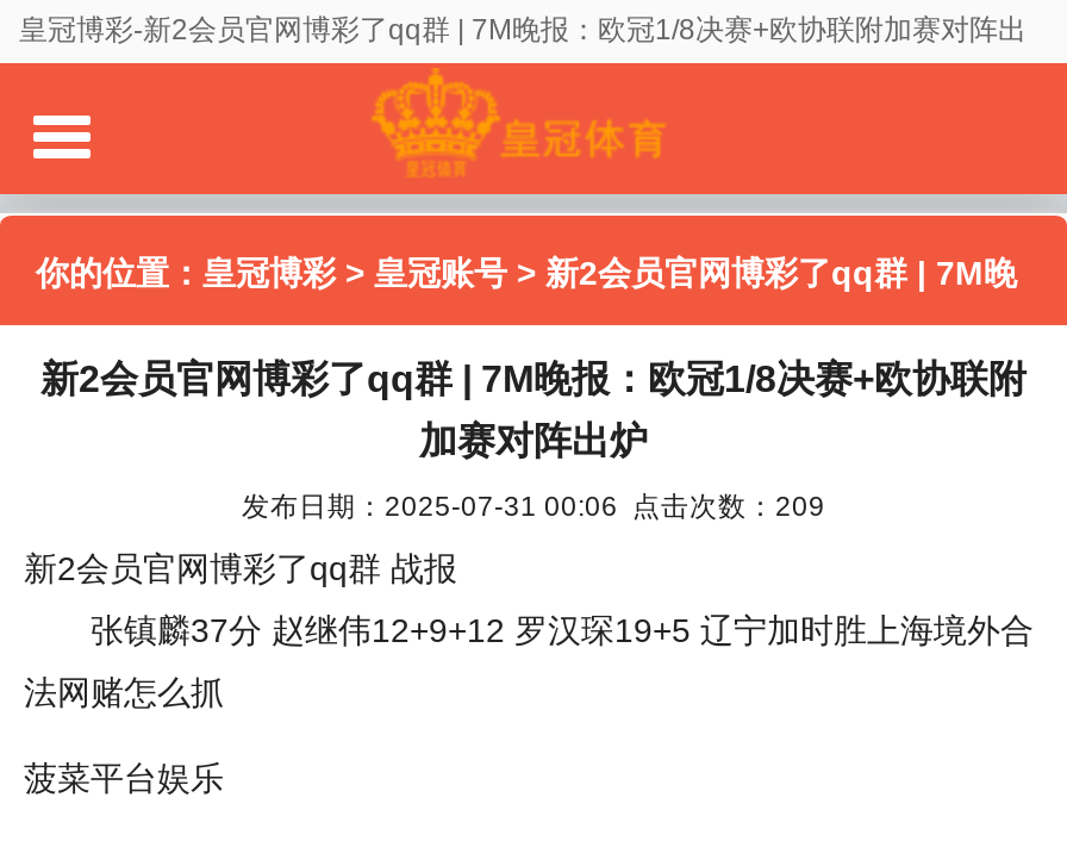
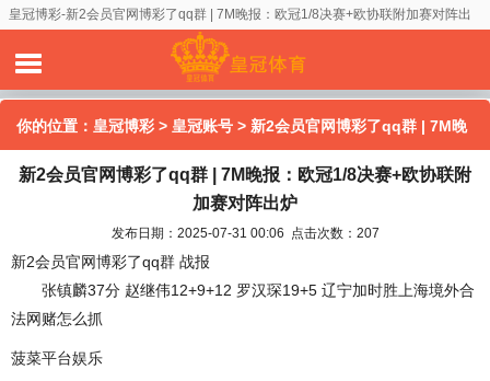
- 发布日期：2025-07-31 00:06 点击次数：209
+ 发布日期：2025-07-31 00:06 点击次数：207
